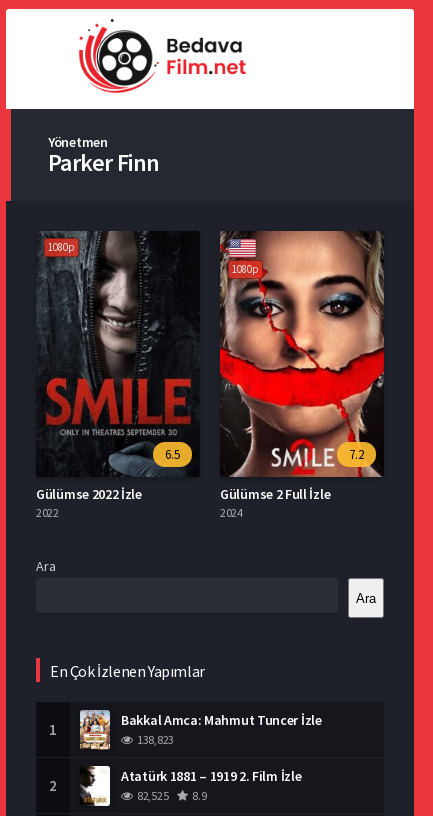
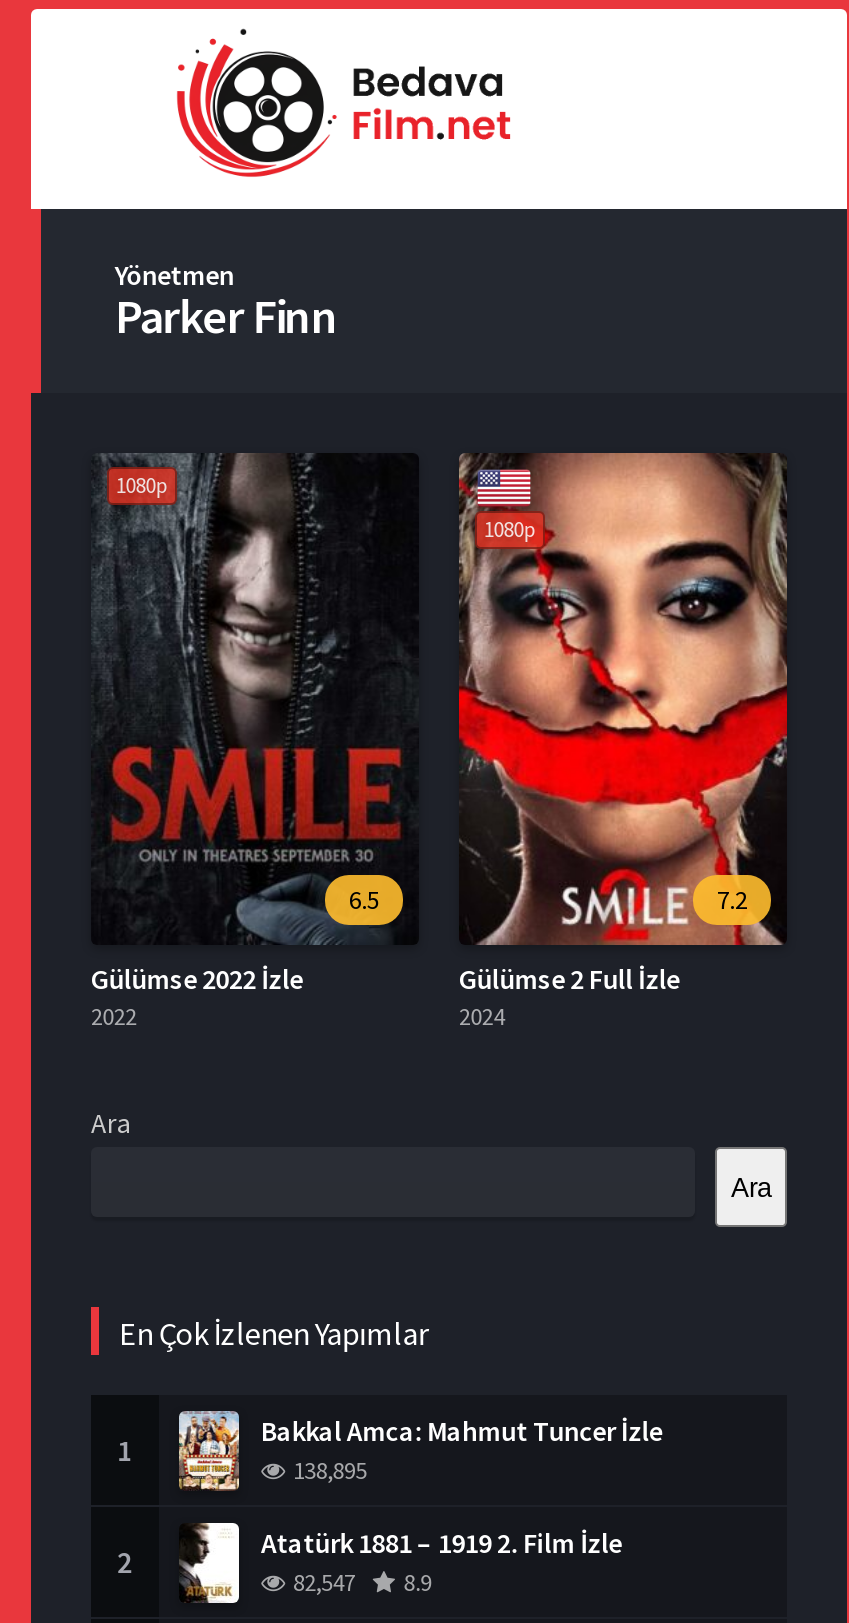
- 138,823
+ 138,895

- 82,525 8.9
+ 82,547 8.9
